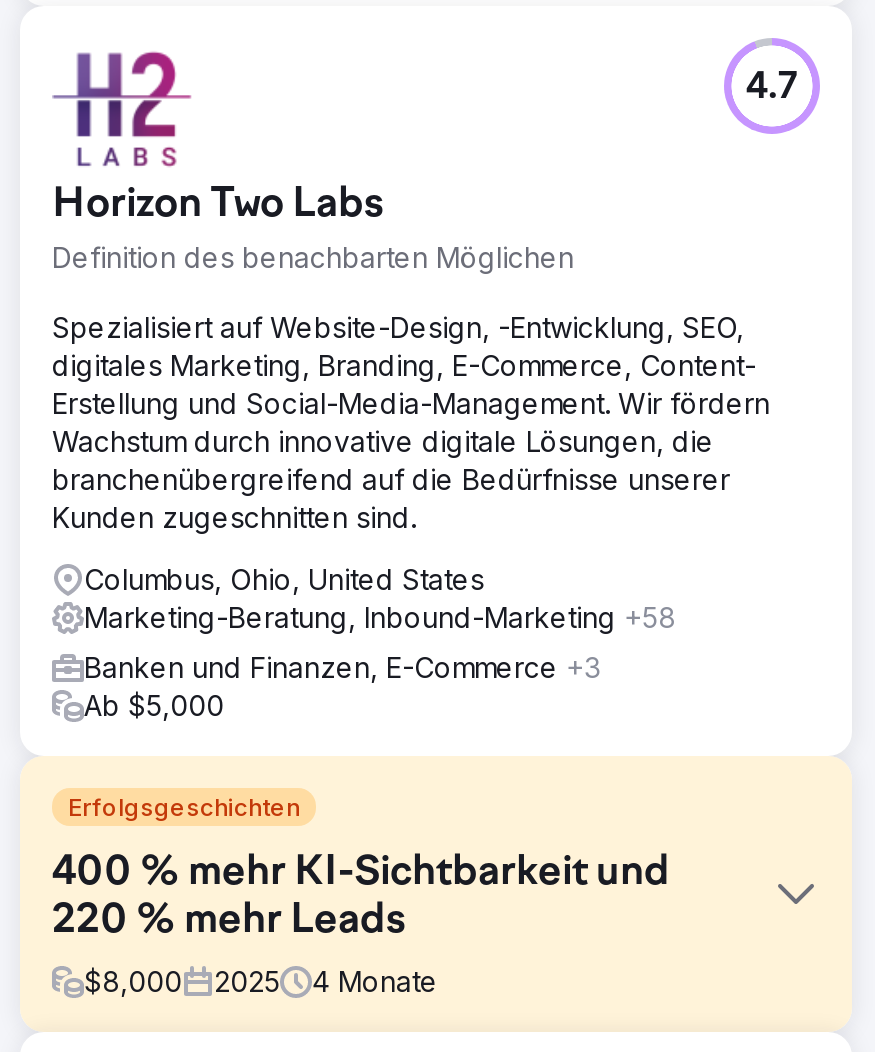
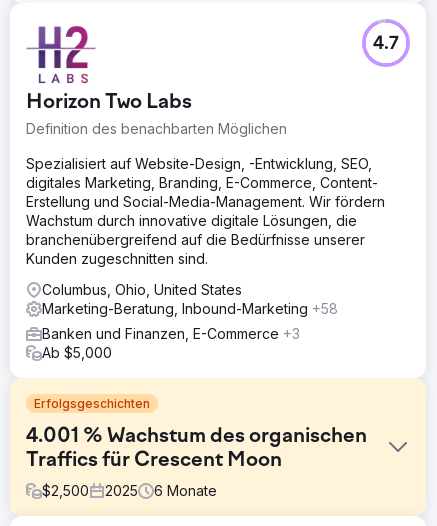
- 400 % mehr KI-Sichtbarkeit und
- 220 % mehr Leads
+ 4.001 % Wachstum des organischen
+ Traffics für Crescent Moon

- $8,000
+ $2,500

- 4 Monate
+ 6 Monate
